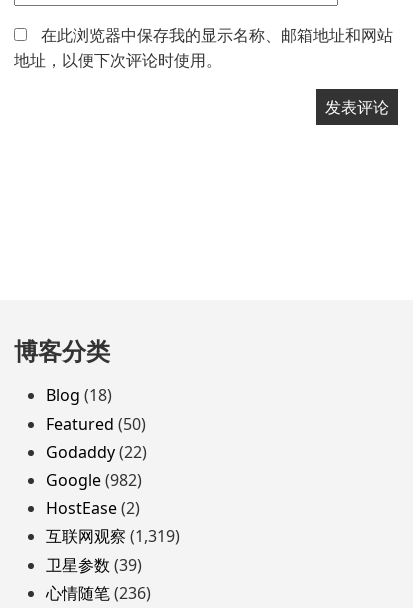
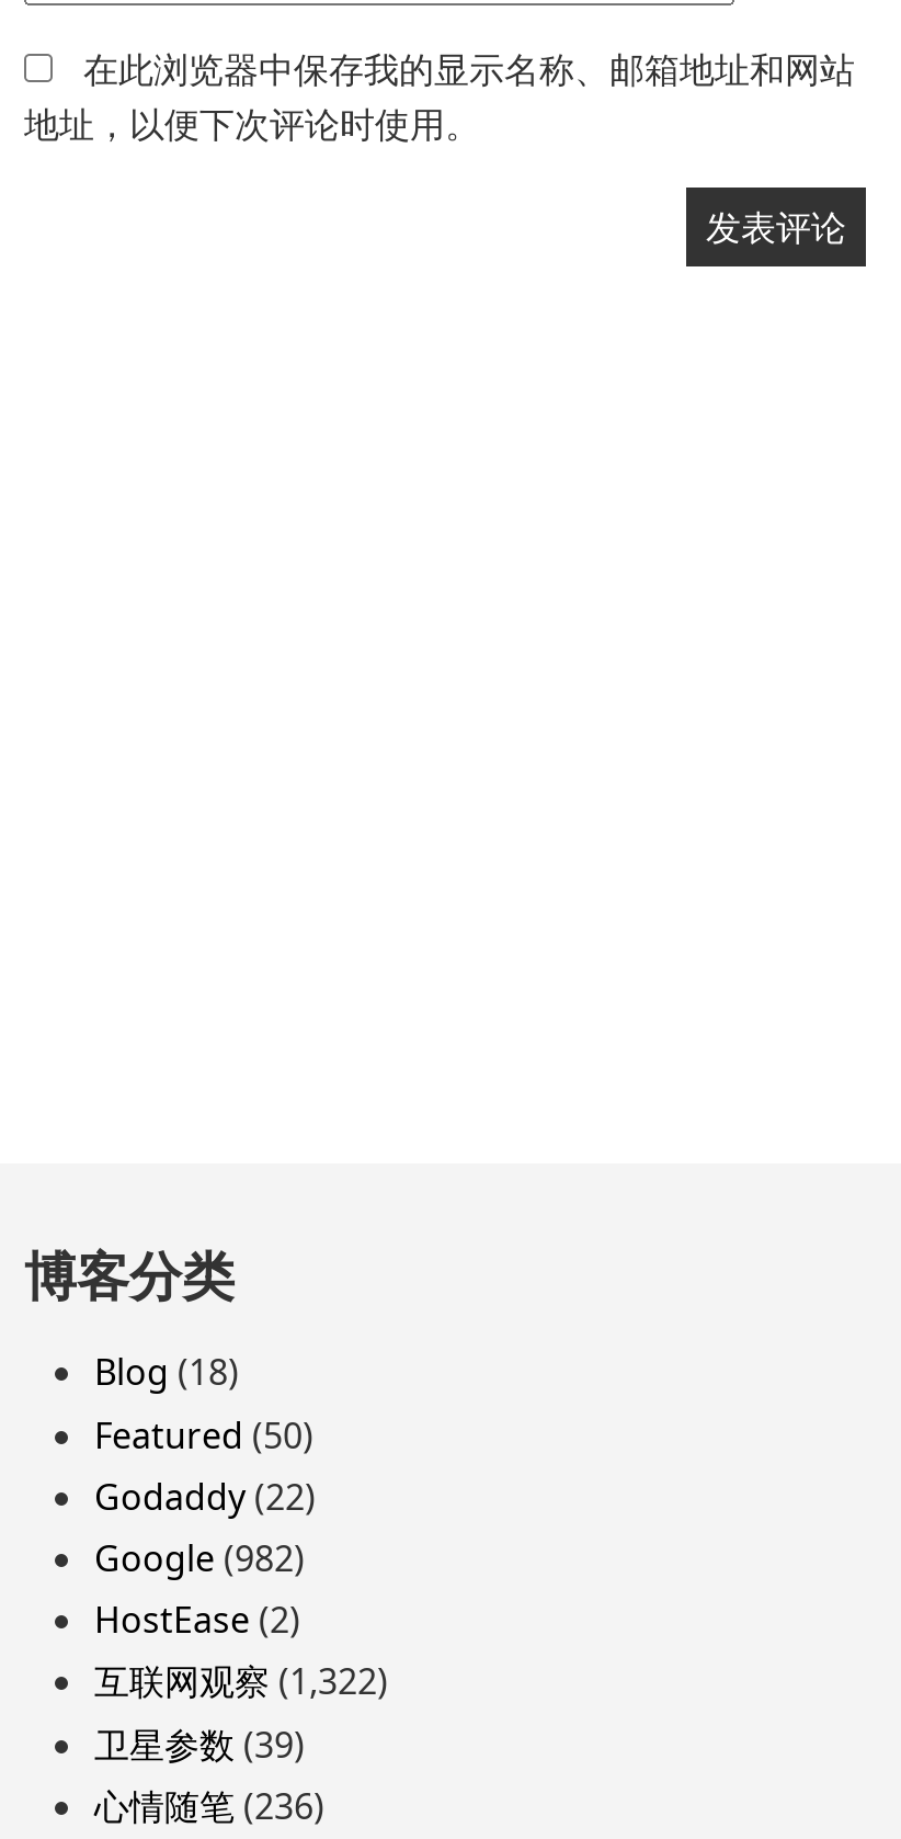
- 互联网观察(1,319)
+ 互联网观察(1,322)
